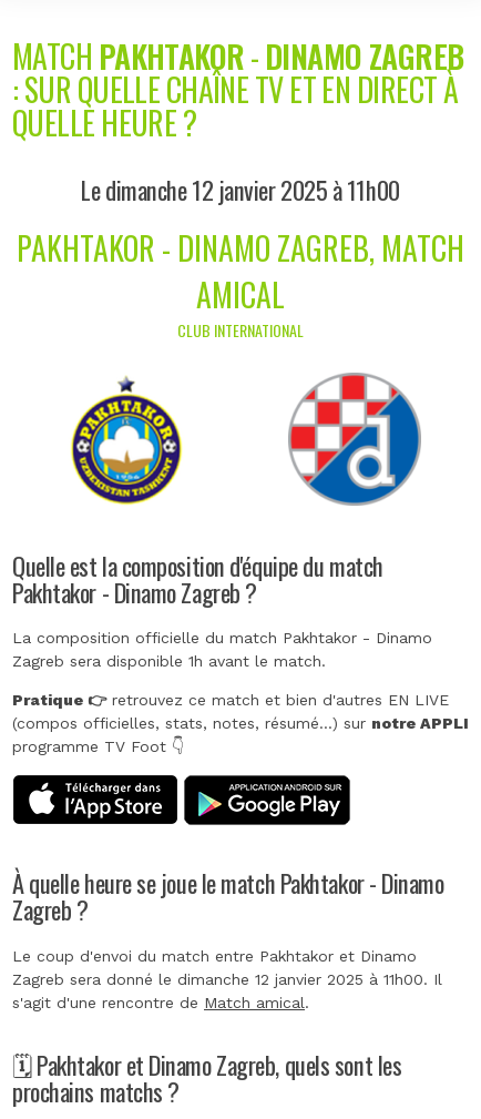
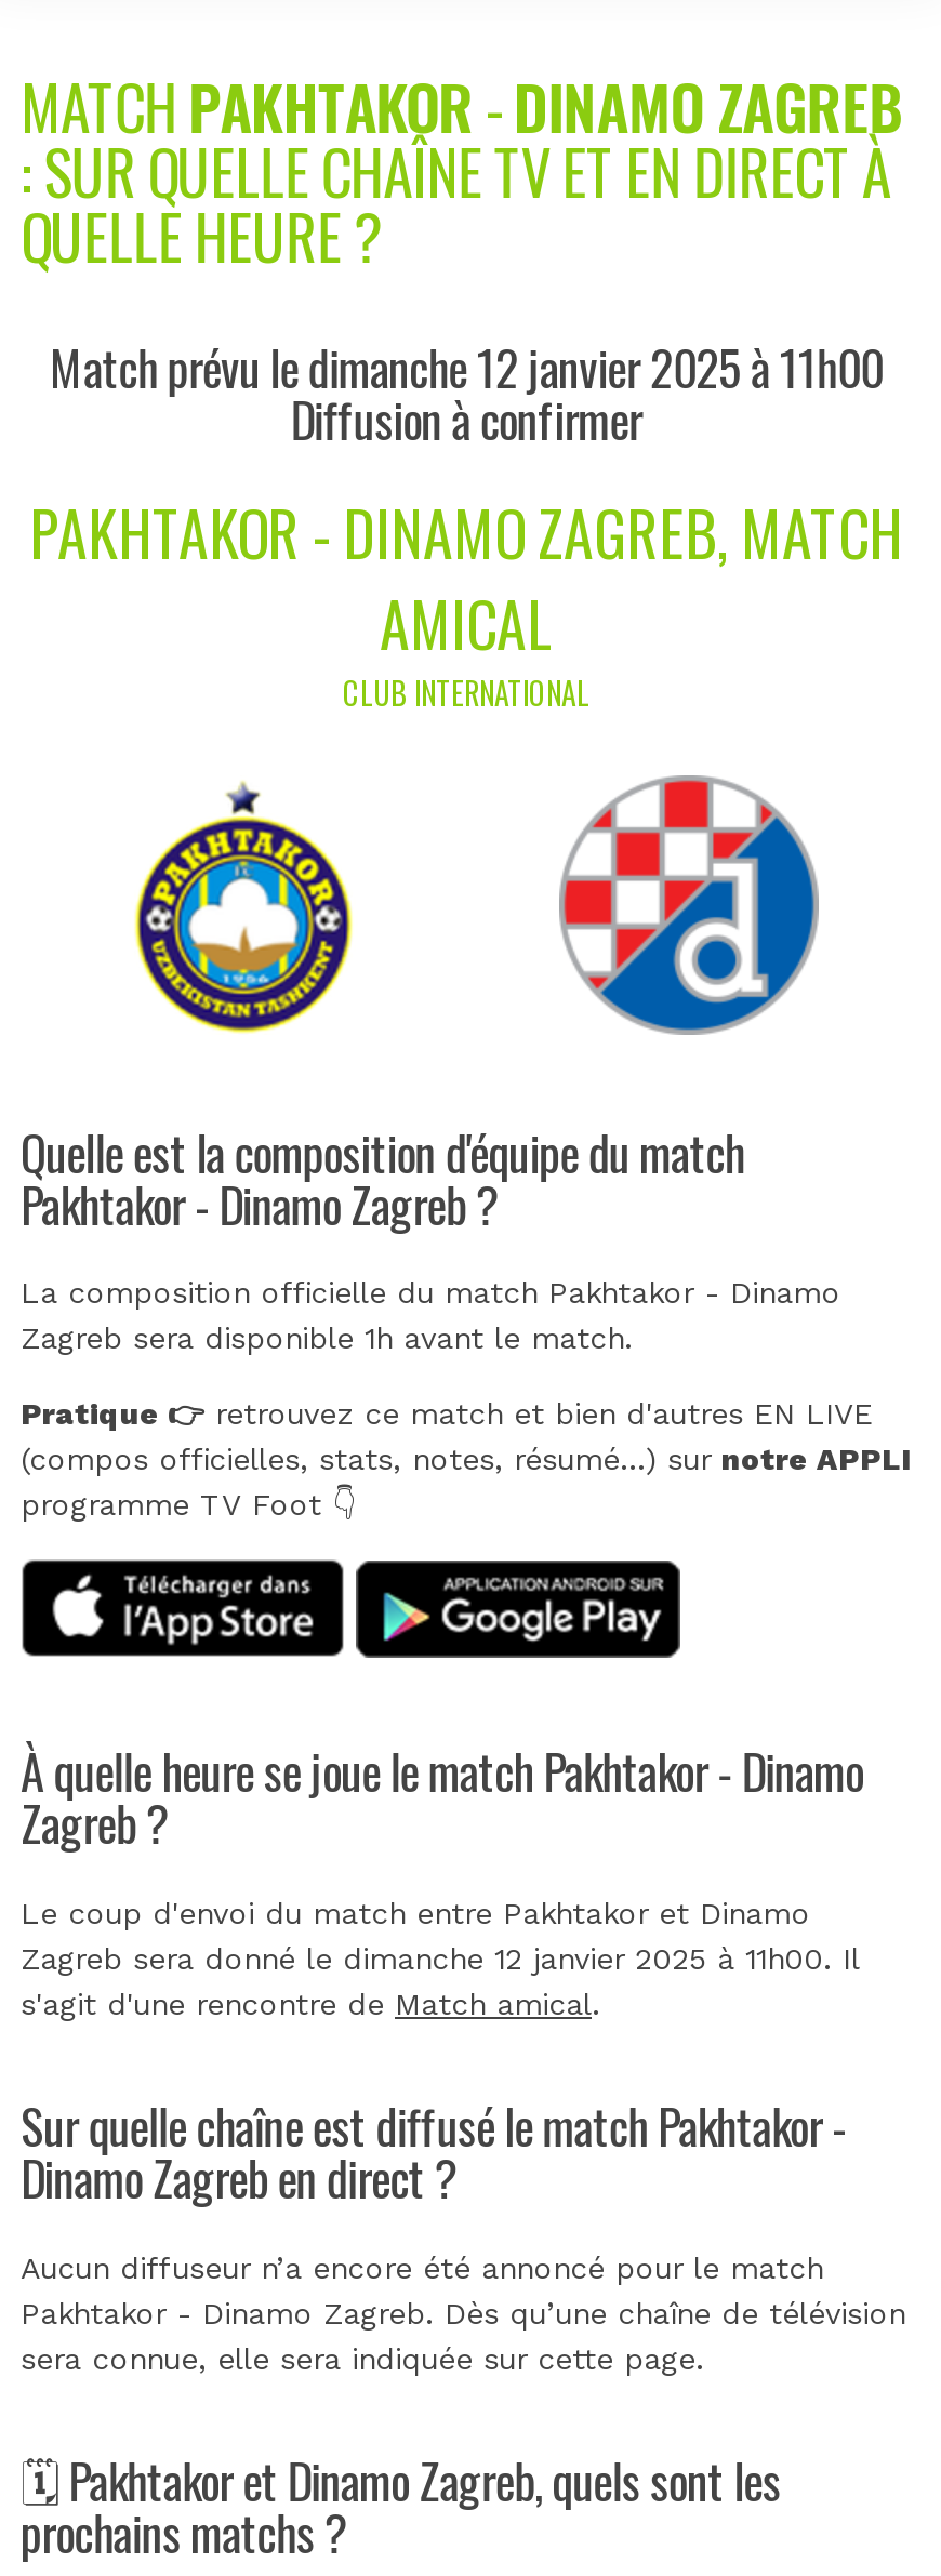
- Le dimanche 12 janvier 2025 à 11h00
+ Match prévu le dimanche 12 janvier 2025 à 11h00
+ Diffusion à confirmer

+ Sur quelle chaîne est diffusé le match Pakhtakor -
+ Dinamo Zagreb en direct ?
+ Aucun diffuseur n’a encore été annoncé pour le match
+ Pakhtakor - Dinamo Zagreb. Dès qu’une chaîne de télévision
+ sera connue, elle sera indiquée sur cette page.
